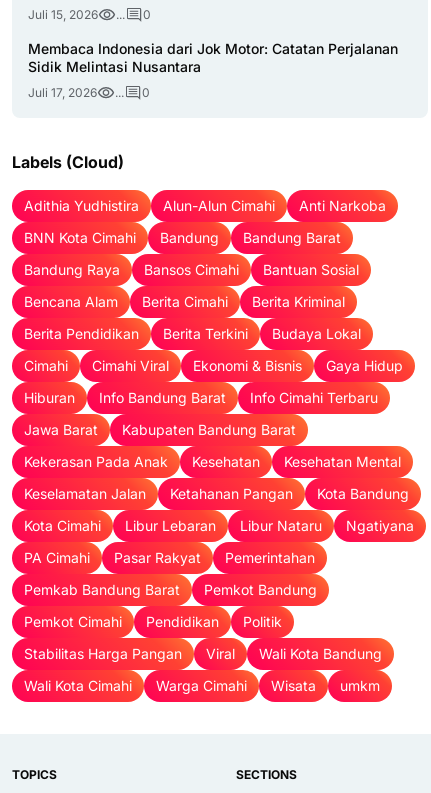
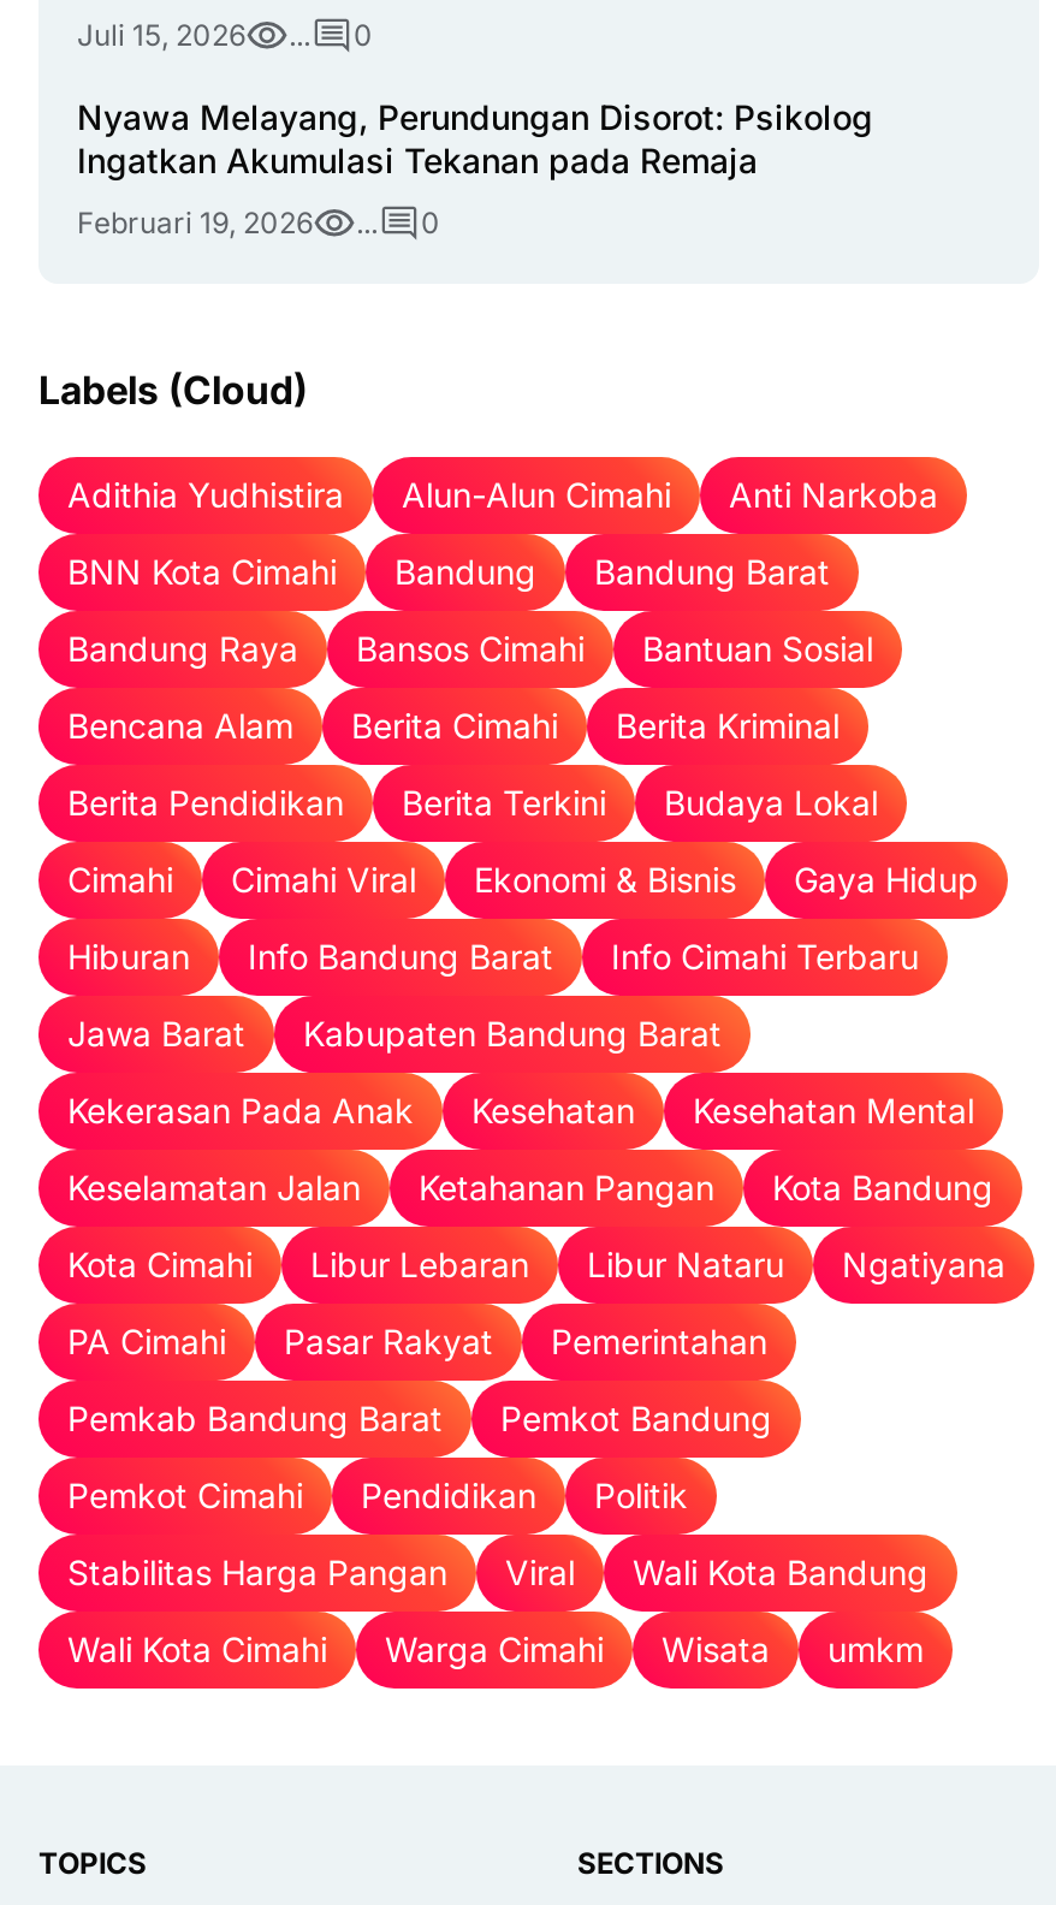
- Membaca Indonesia dari Jok Motor: Catatan Perjalanan
- Sidik Melintasi Nusantara
+ Nyawa Melayang, Perundungan Disorot: Psikolog
+ Ingatkan Akumulasi Tekanan pada Remaja

- Juli 17, 2026
+ Februari 19, 2026
